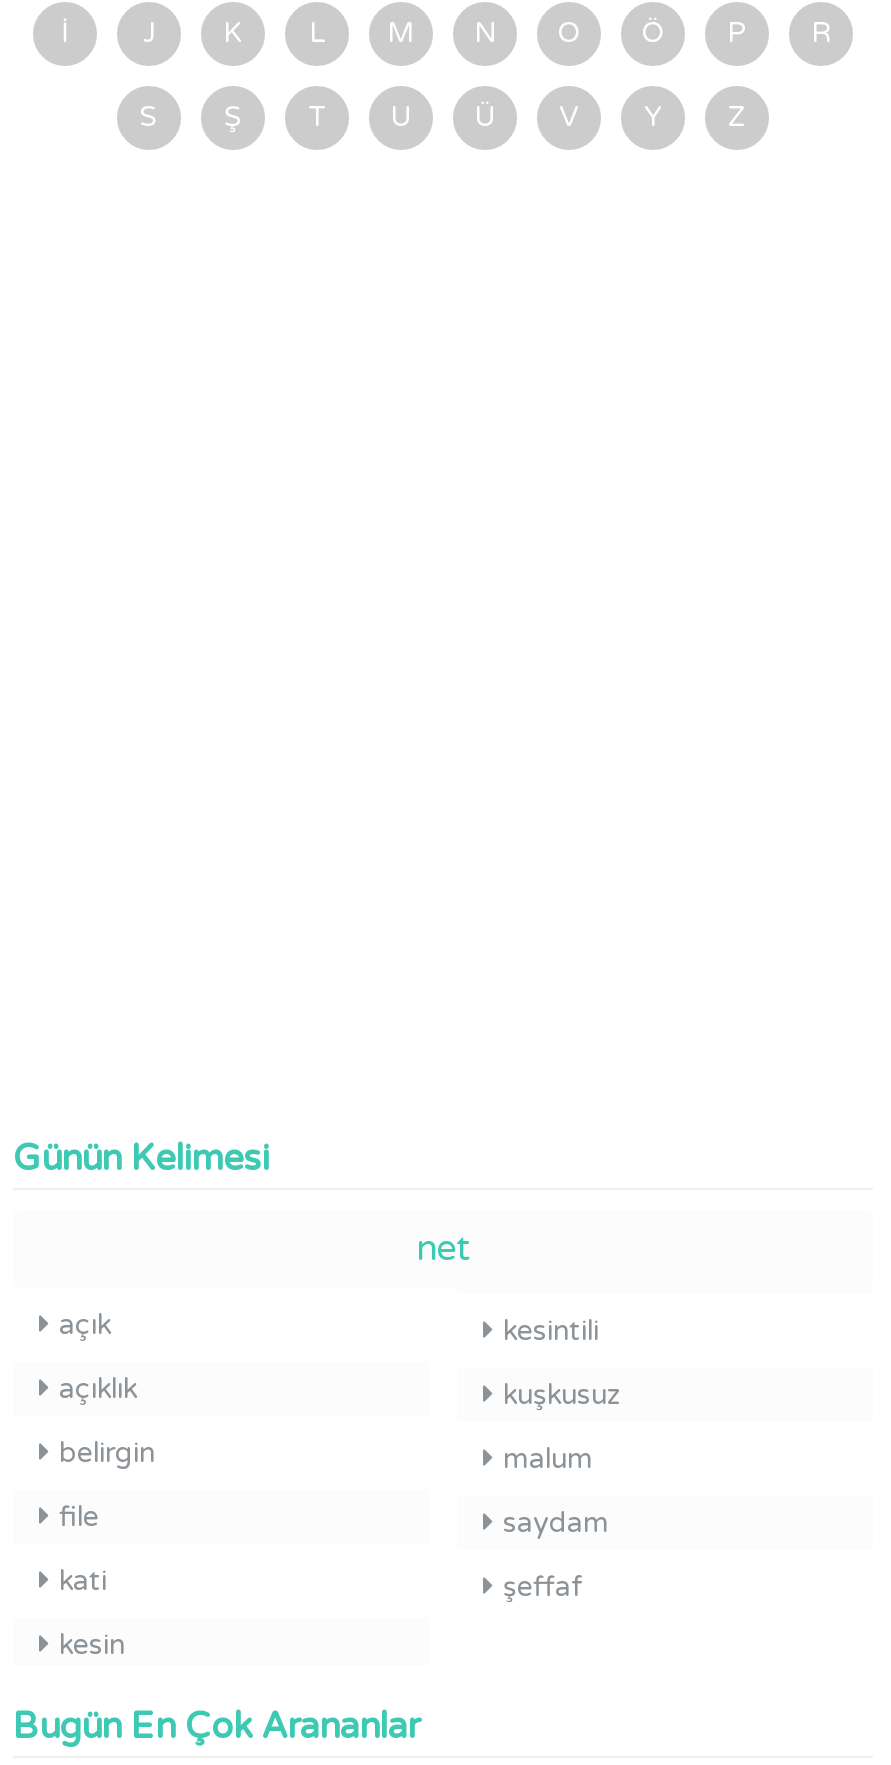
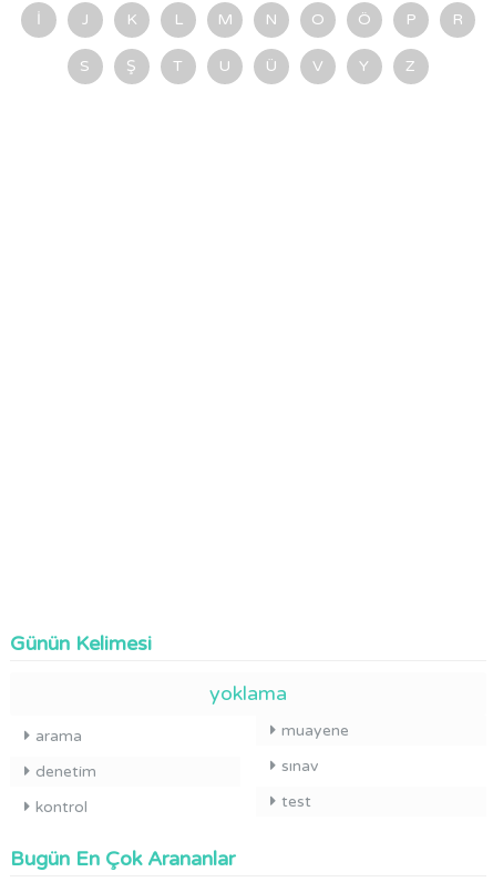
- net
- açık
- açıklık
- belirgin
- file
- kati
- kesin
+ yoklama
+ arama
+ denetim
+ kontrol

- kesintili
- kuşkusuz
- malum
- saydam
- şeffaf
+ muayene
+ sınav
+ test
